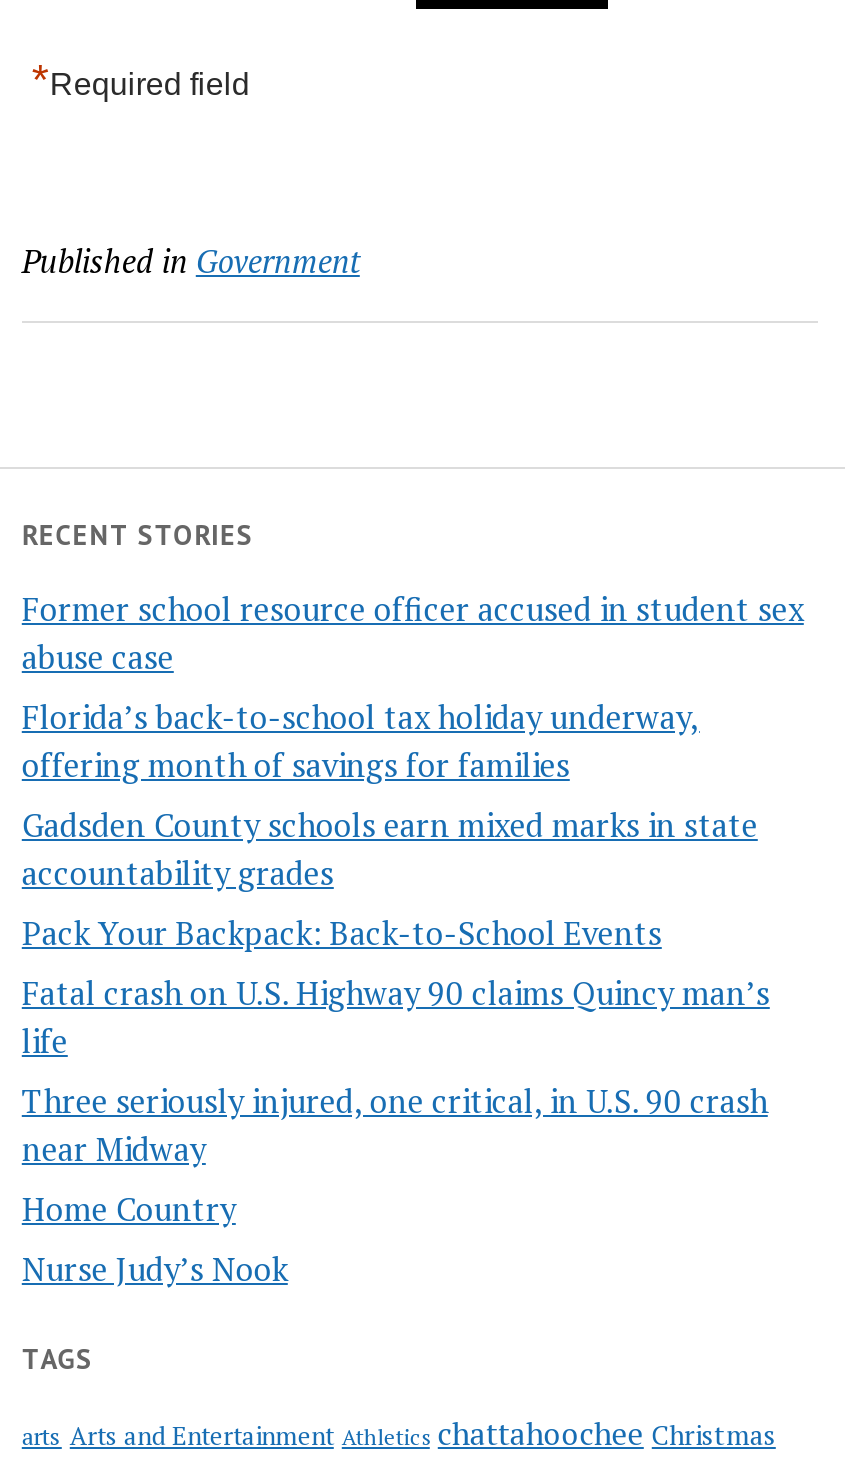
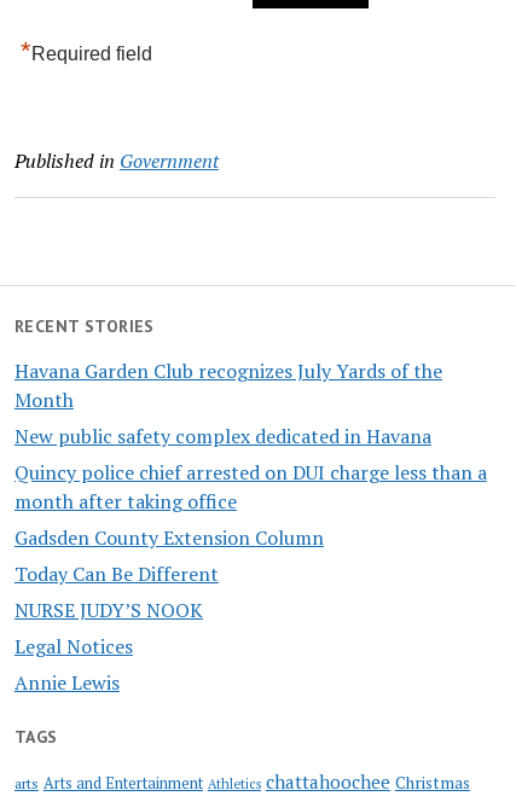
- Former school resource officer accused in student sex
- abuse case
- Florida’s back-to-school tax holiday underway,
- offering month of savings for families
- Gadsden County schools earn mixed marks in state
- accountability grades
- Pack Your Backpack: Back-to-School Events
- Fatal crash on U.S. Highway 90 claims Quincy man’s
- life
- Three seriously injured, one critical, in U.S. 90 crash
- near Midway
- Home Country
- Nurse Judy’s Nook
+ Havana Garden Club recognizes July Yards of the
+ Month
+ New public safety complex dedicated in Havana
+ Quincy police chief arrested on DUI charge less than a
+ month after taking office
+ Gadsden County Extension Column
+ Today Can Be Different
+ NURSE JUDY’S NOOK
+ Legal Notices
+ Annie Lewis
